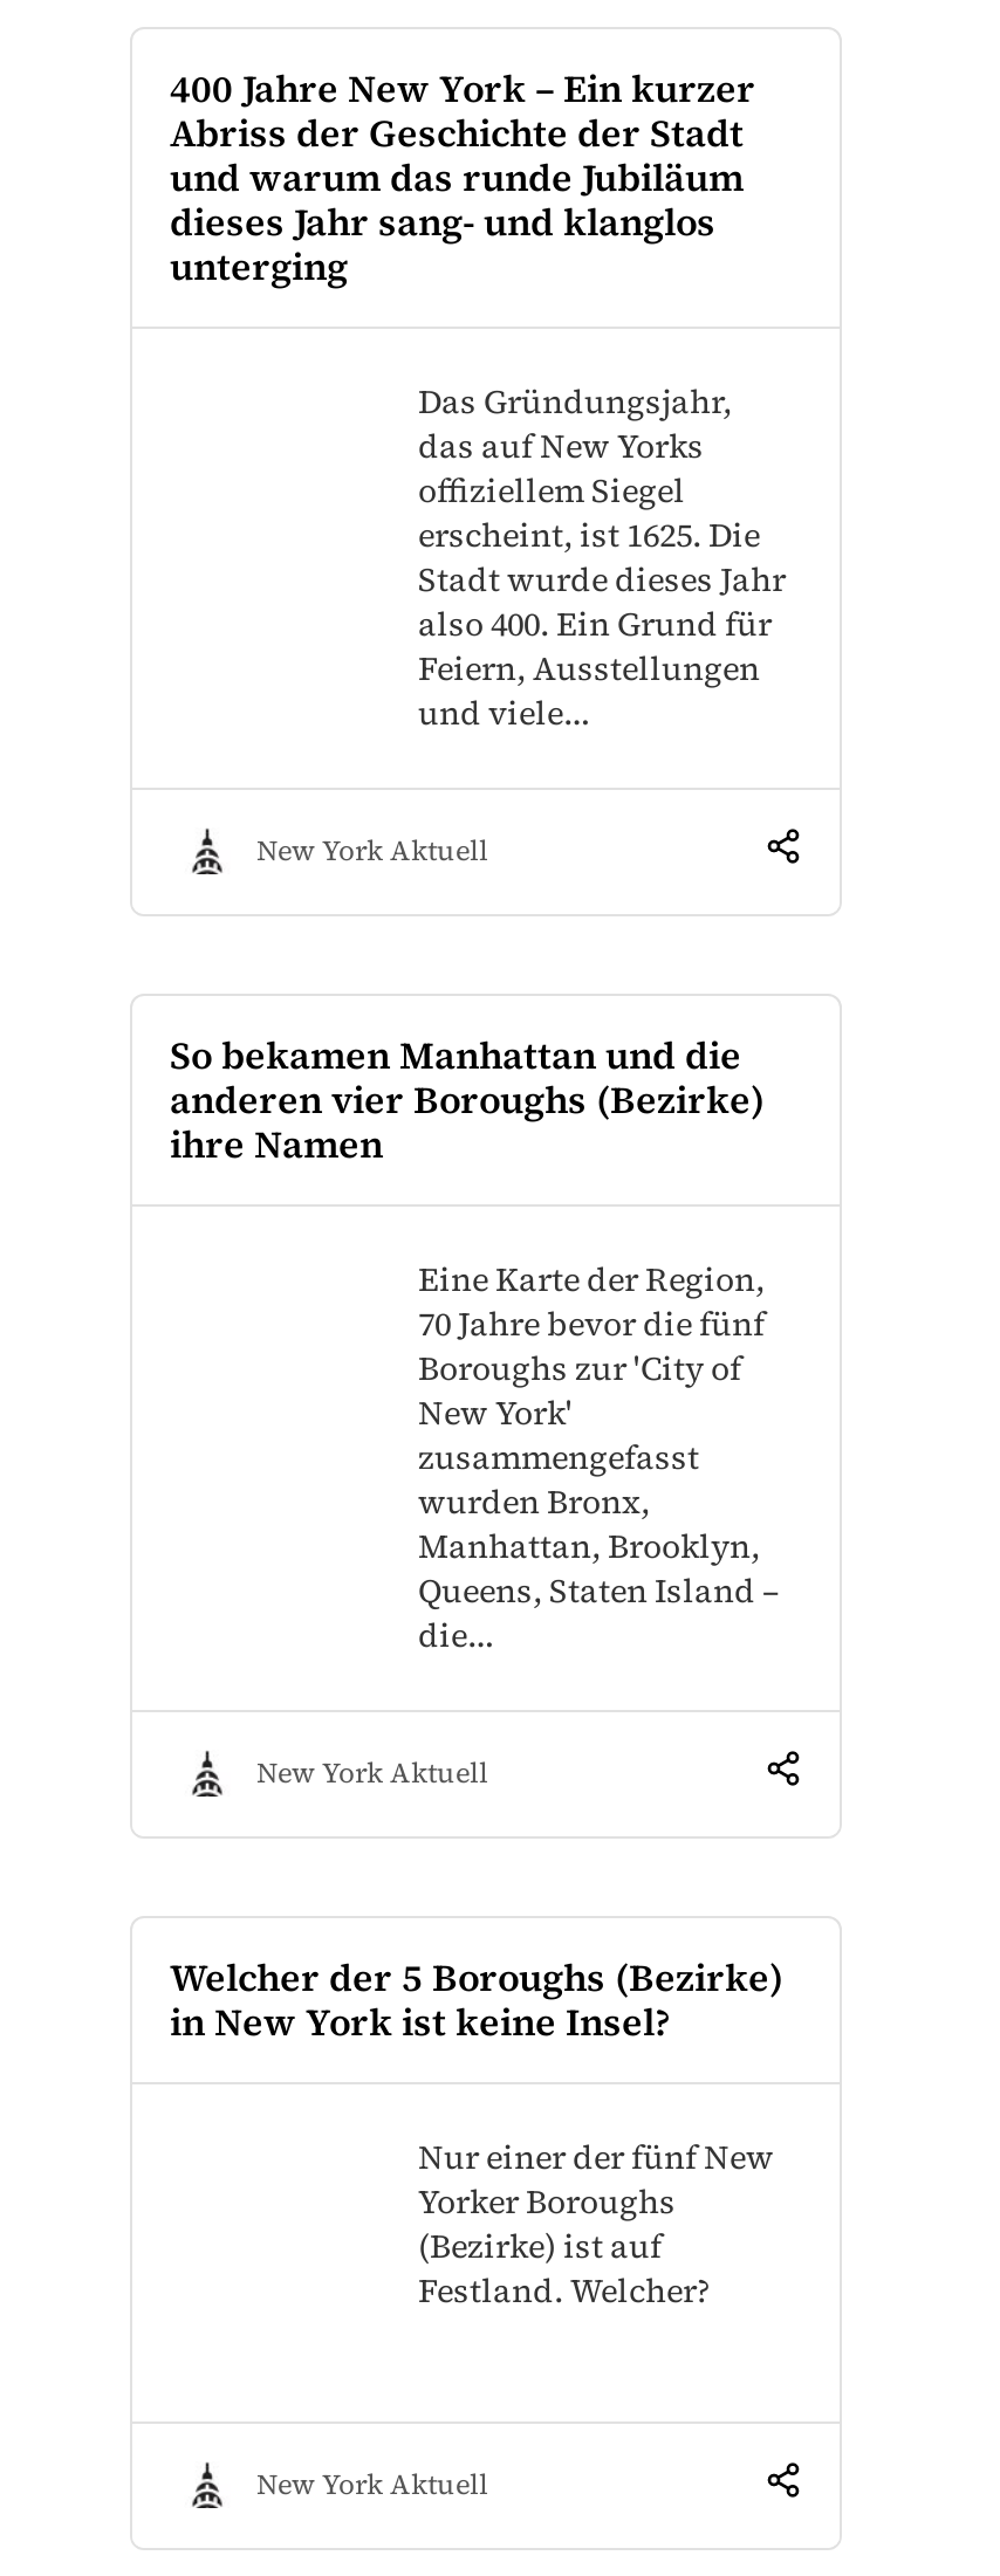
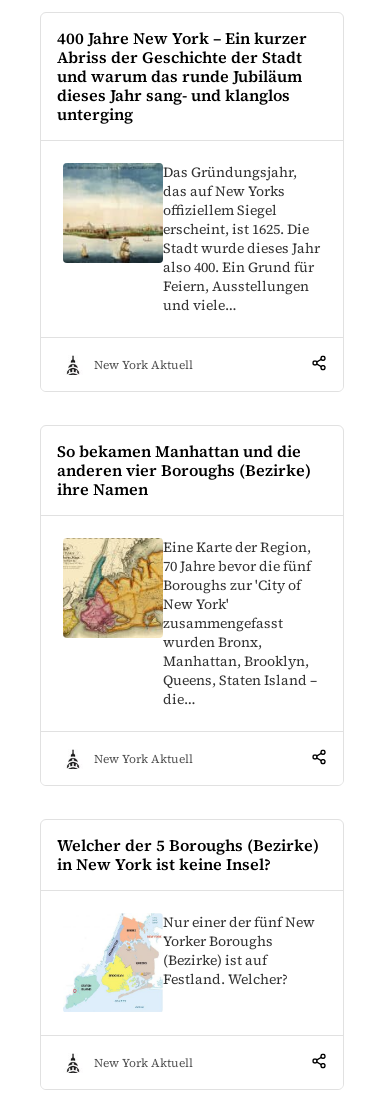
+ [image]

+ [image]

+ [image]
